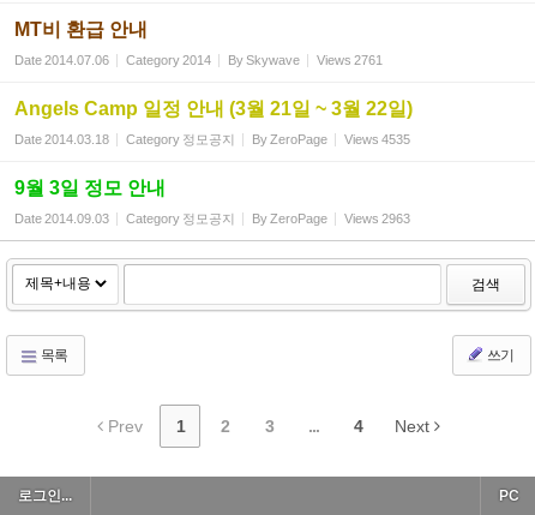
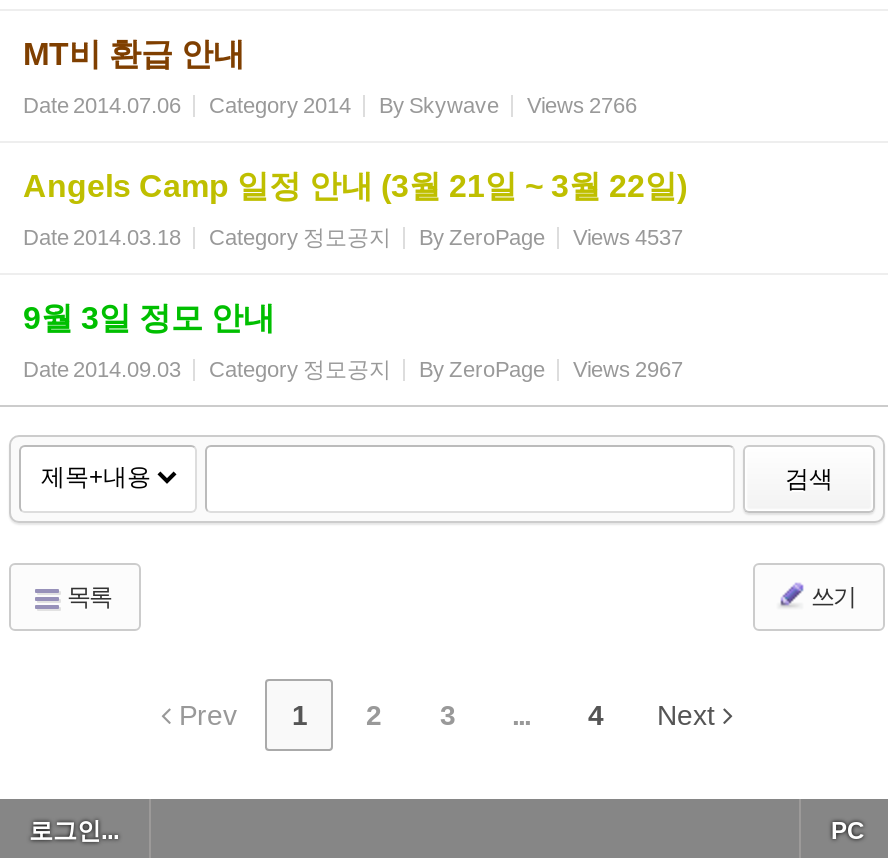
- Date 2014.07.06 Category 2014 By Skywave Views 2761
+ Date 2014.07.06 Category 2014 By Skywave Views 2766

- Date 2014.03.18 Category 정모공지 By ZeroPage Views 4535
+ Date 2014.03.18 Category 정모공지 By ZeroPage Views 4537

- Date 2014.09.03 Category 정모공지 By ZeroPage Views 2963
+ Date 2014.09.03 Category 정모공지 By ZeroPage Views 2967
